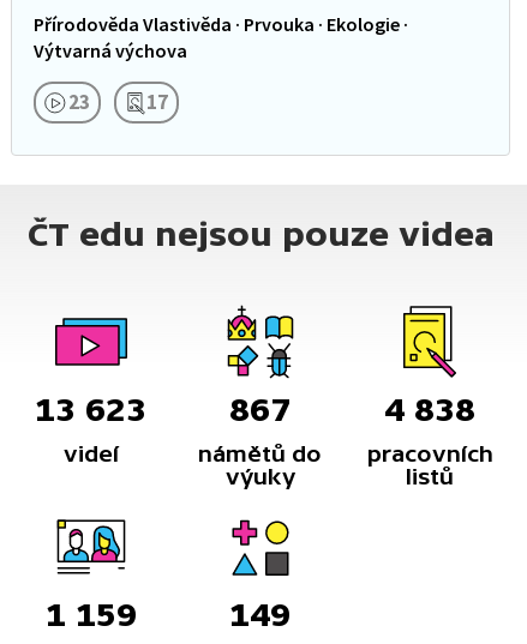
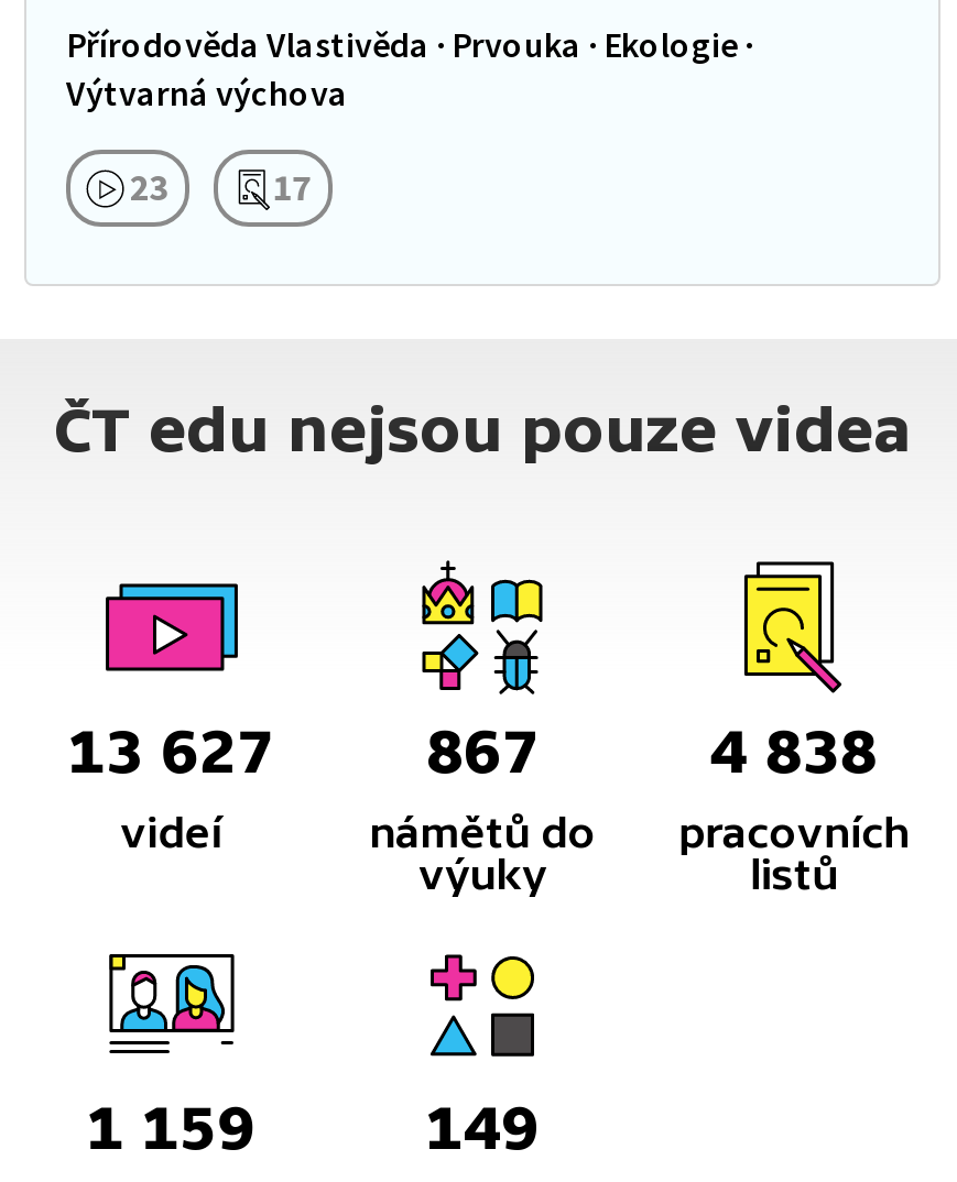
- 13 623
+ 13 627
